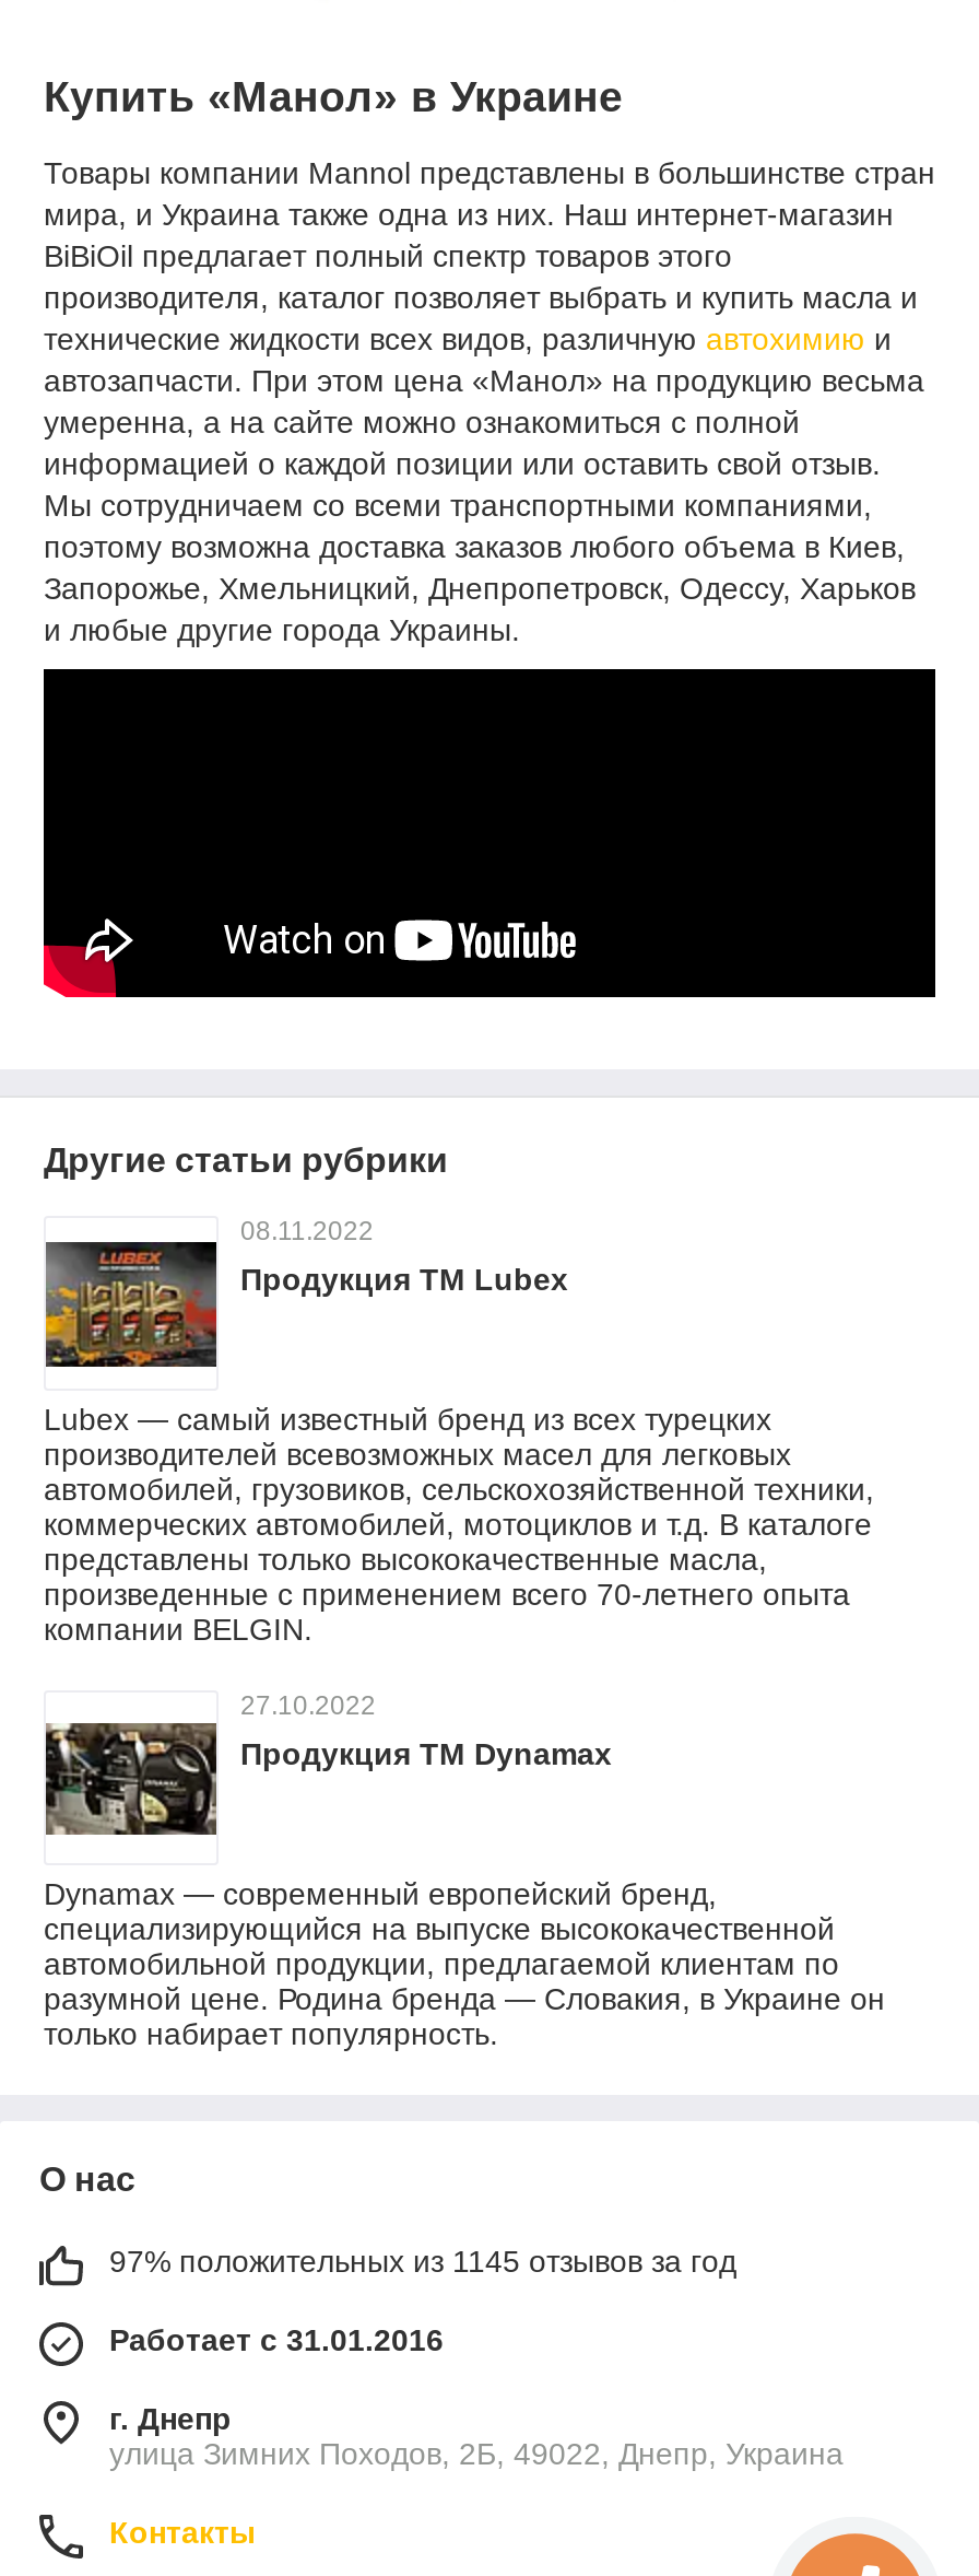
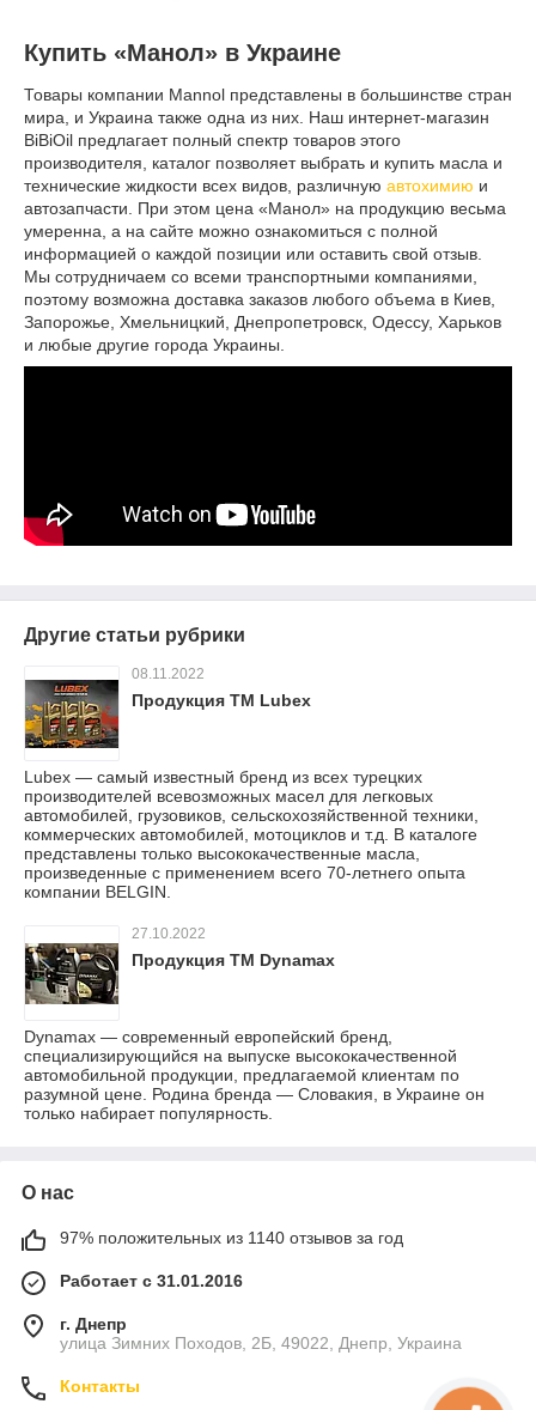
- 97% положительных из 1145 отзывов за год
+ 97% положительных из 1140 отзывов за год
